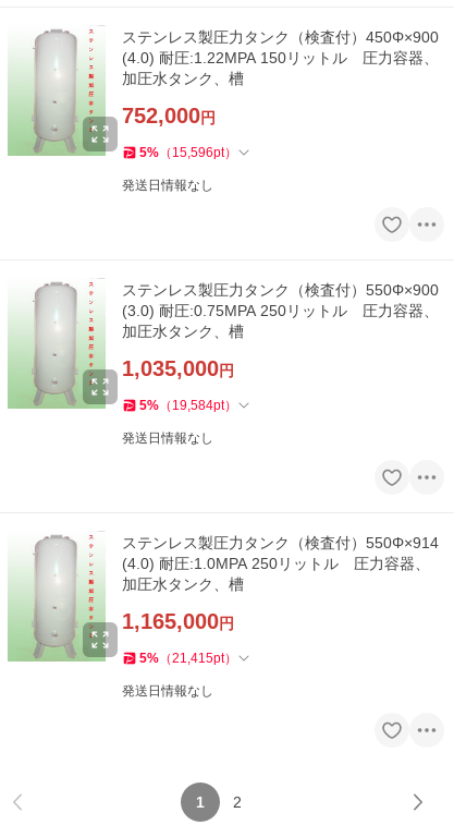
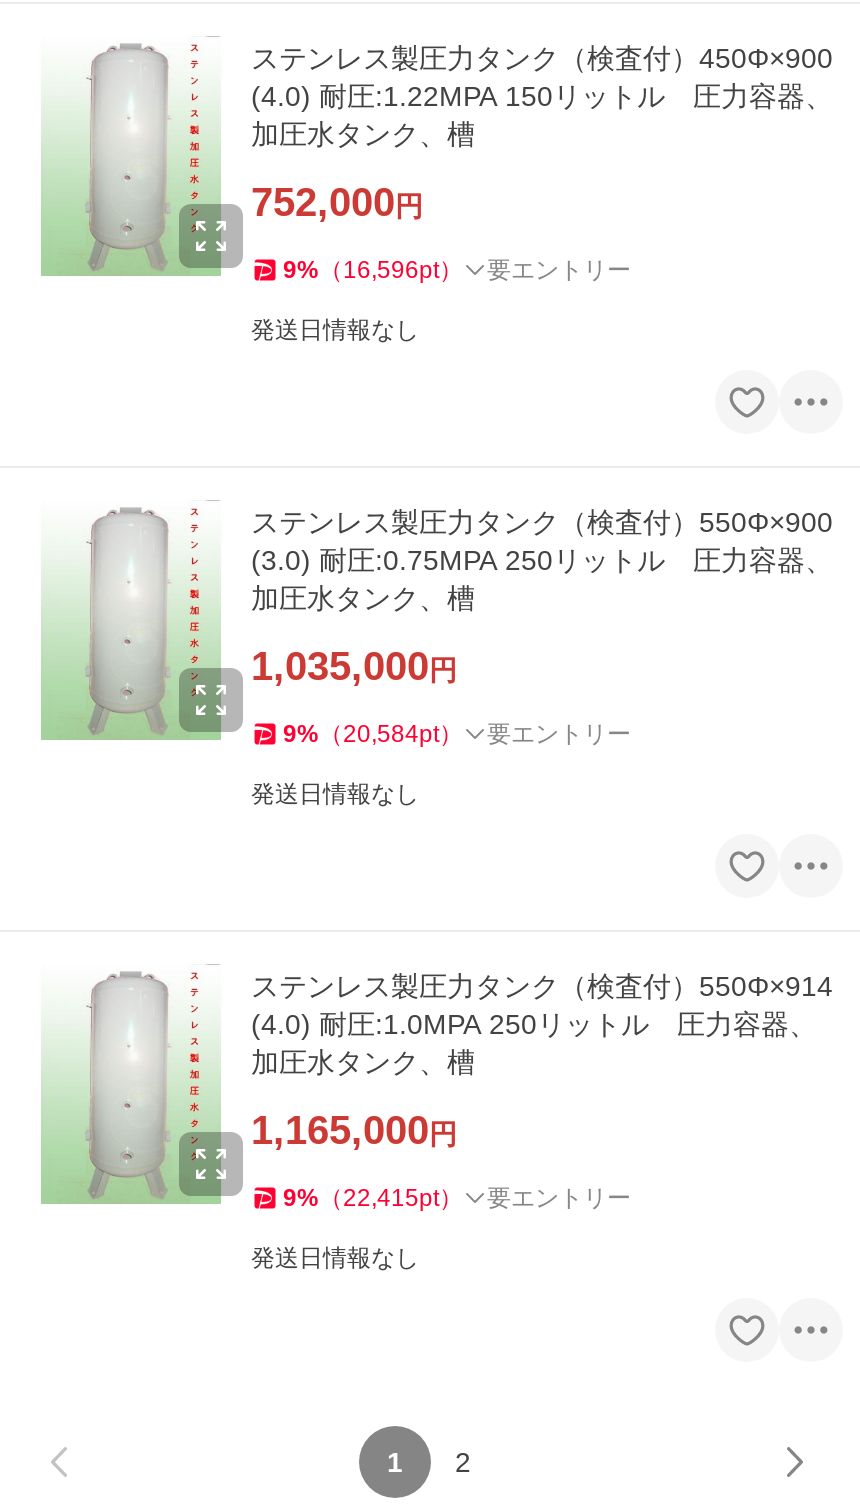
- 5%（15,596pt）
+ 9%（16,596pt）
+ 要エントリー

- 5%（19,584pt）
+ 9%（20,584pt）
+ 要エントリー

- 5%（21,415pt）
+ 9%（22,415pt）
+ 要エントリー
